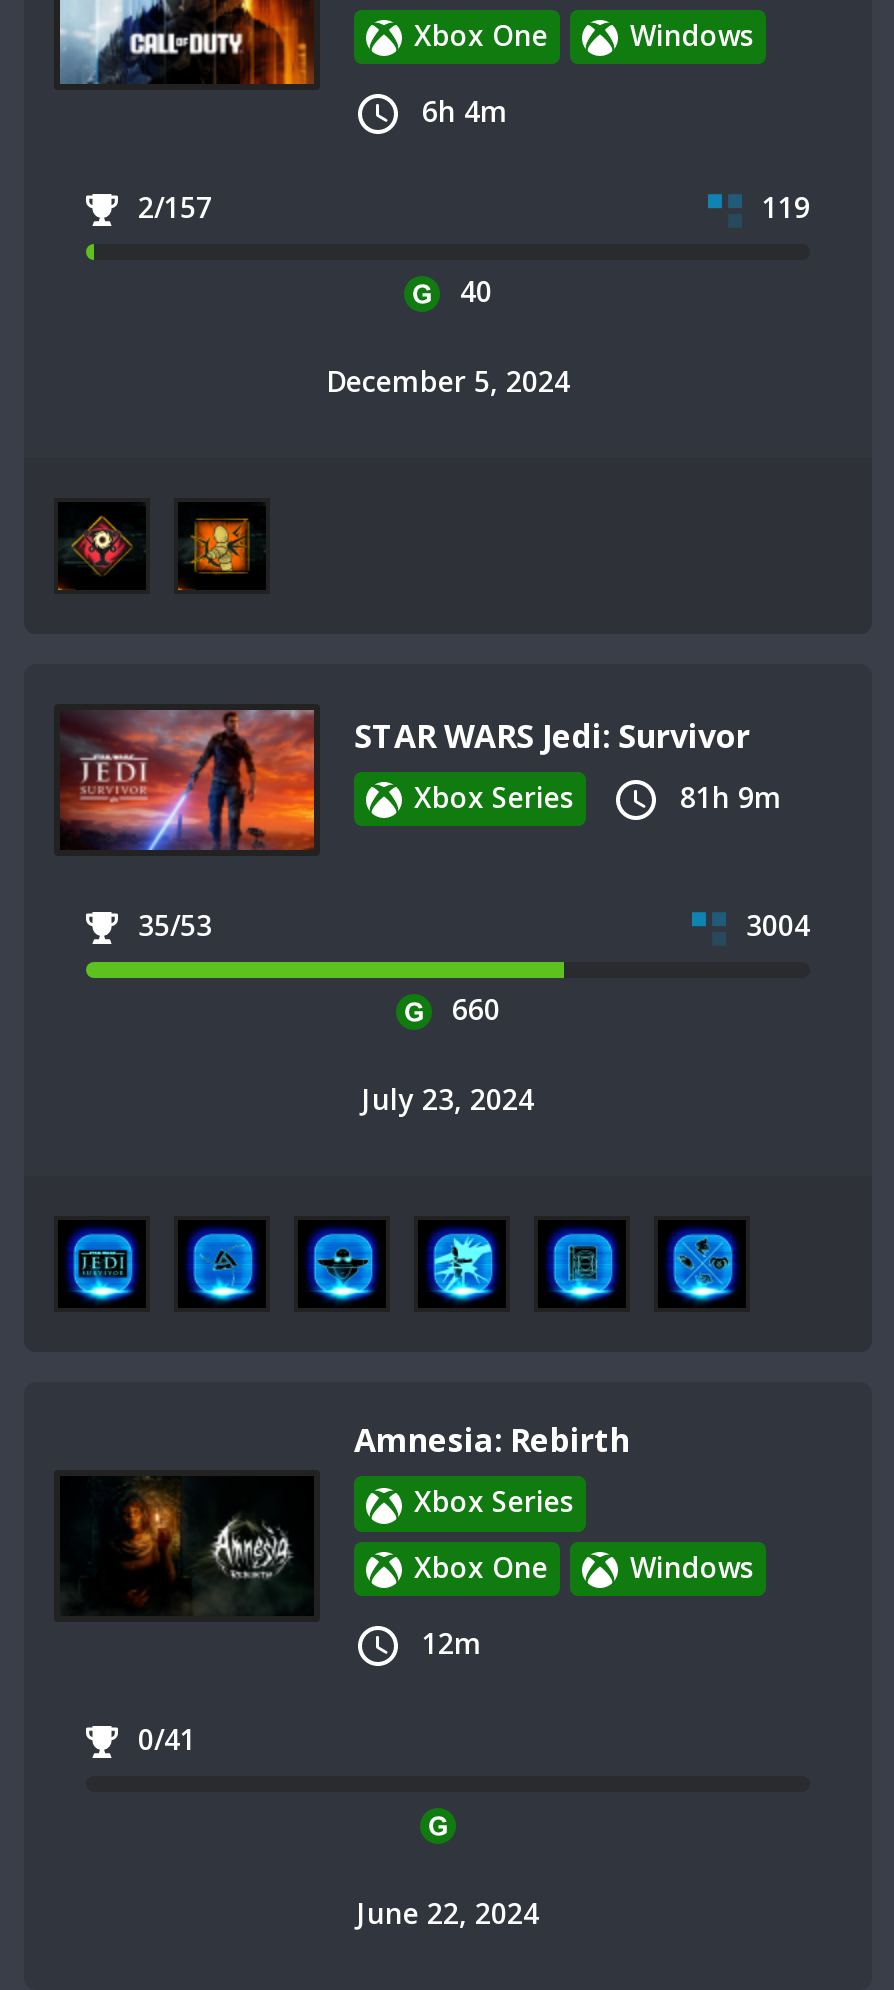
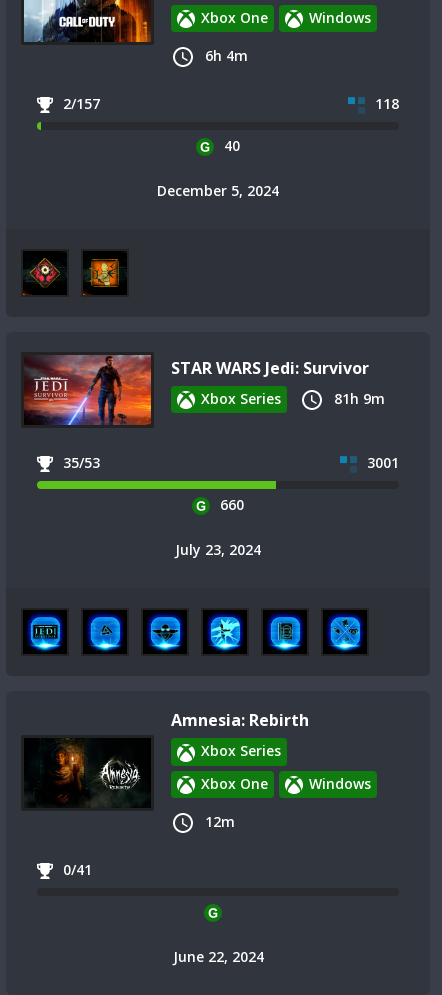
- 119
+ 118

- 3004
+ 3001
